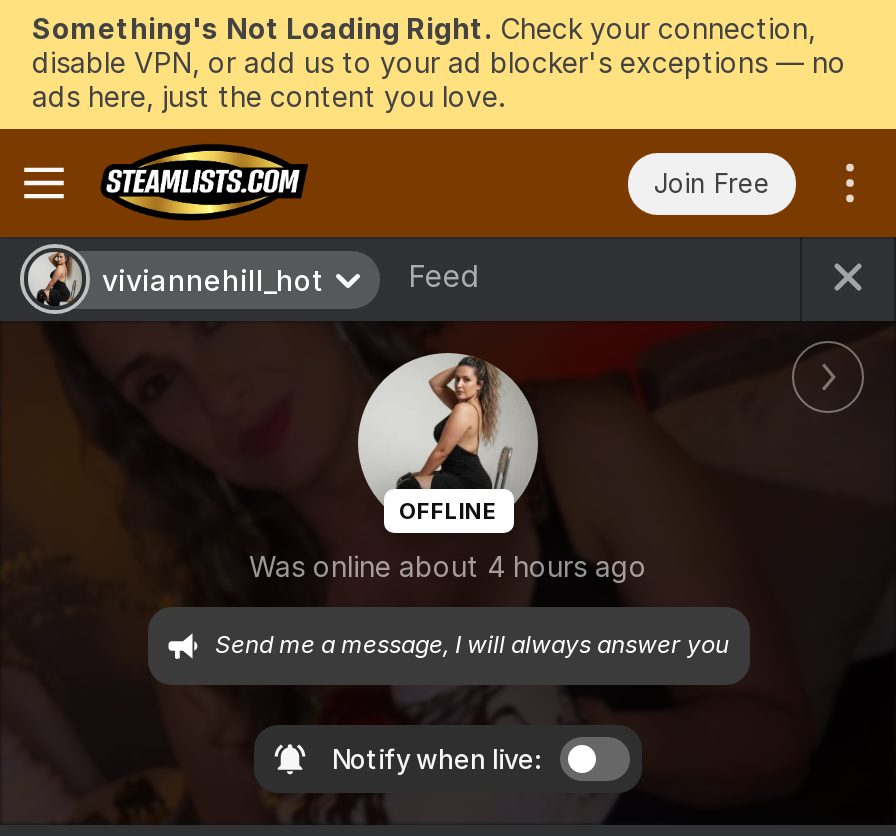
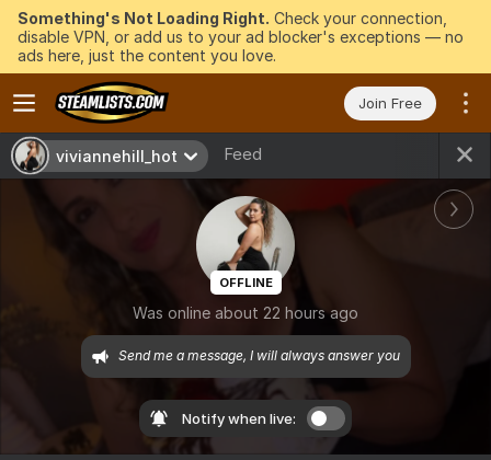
- Was online about 4 hours ago
+ Was online about 22 hours ago
